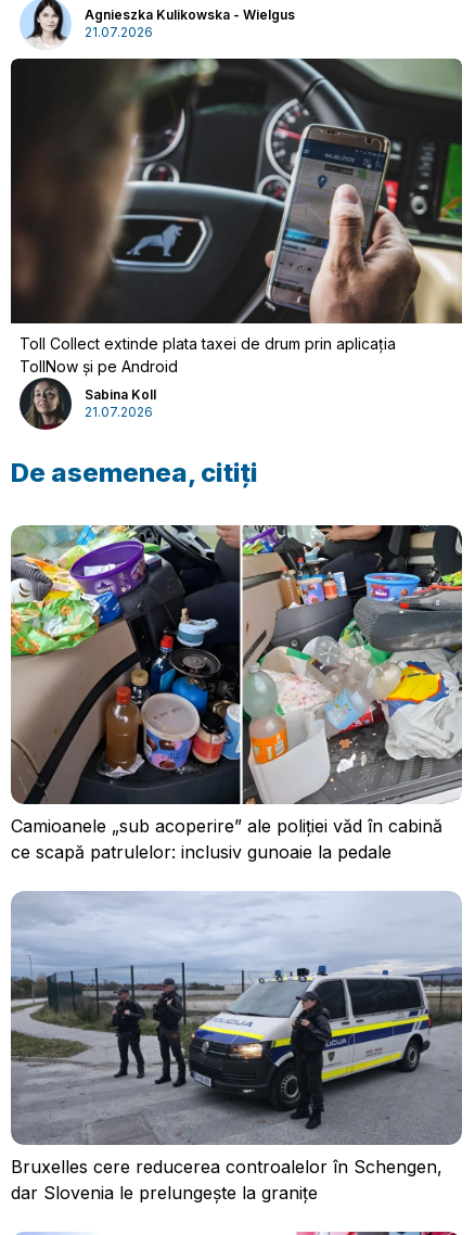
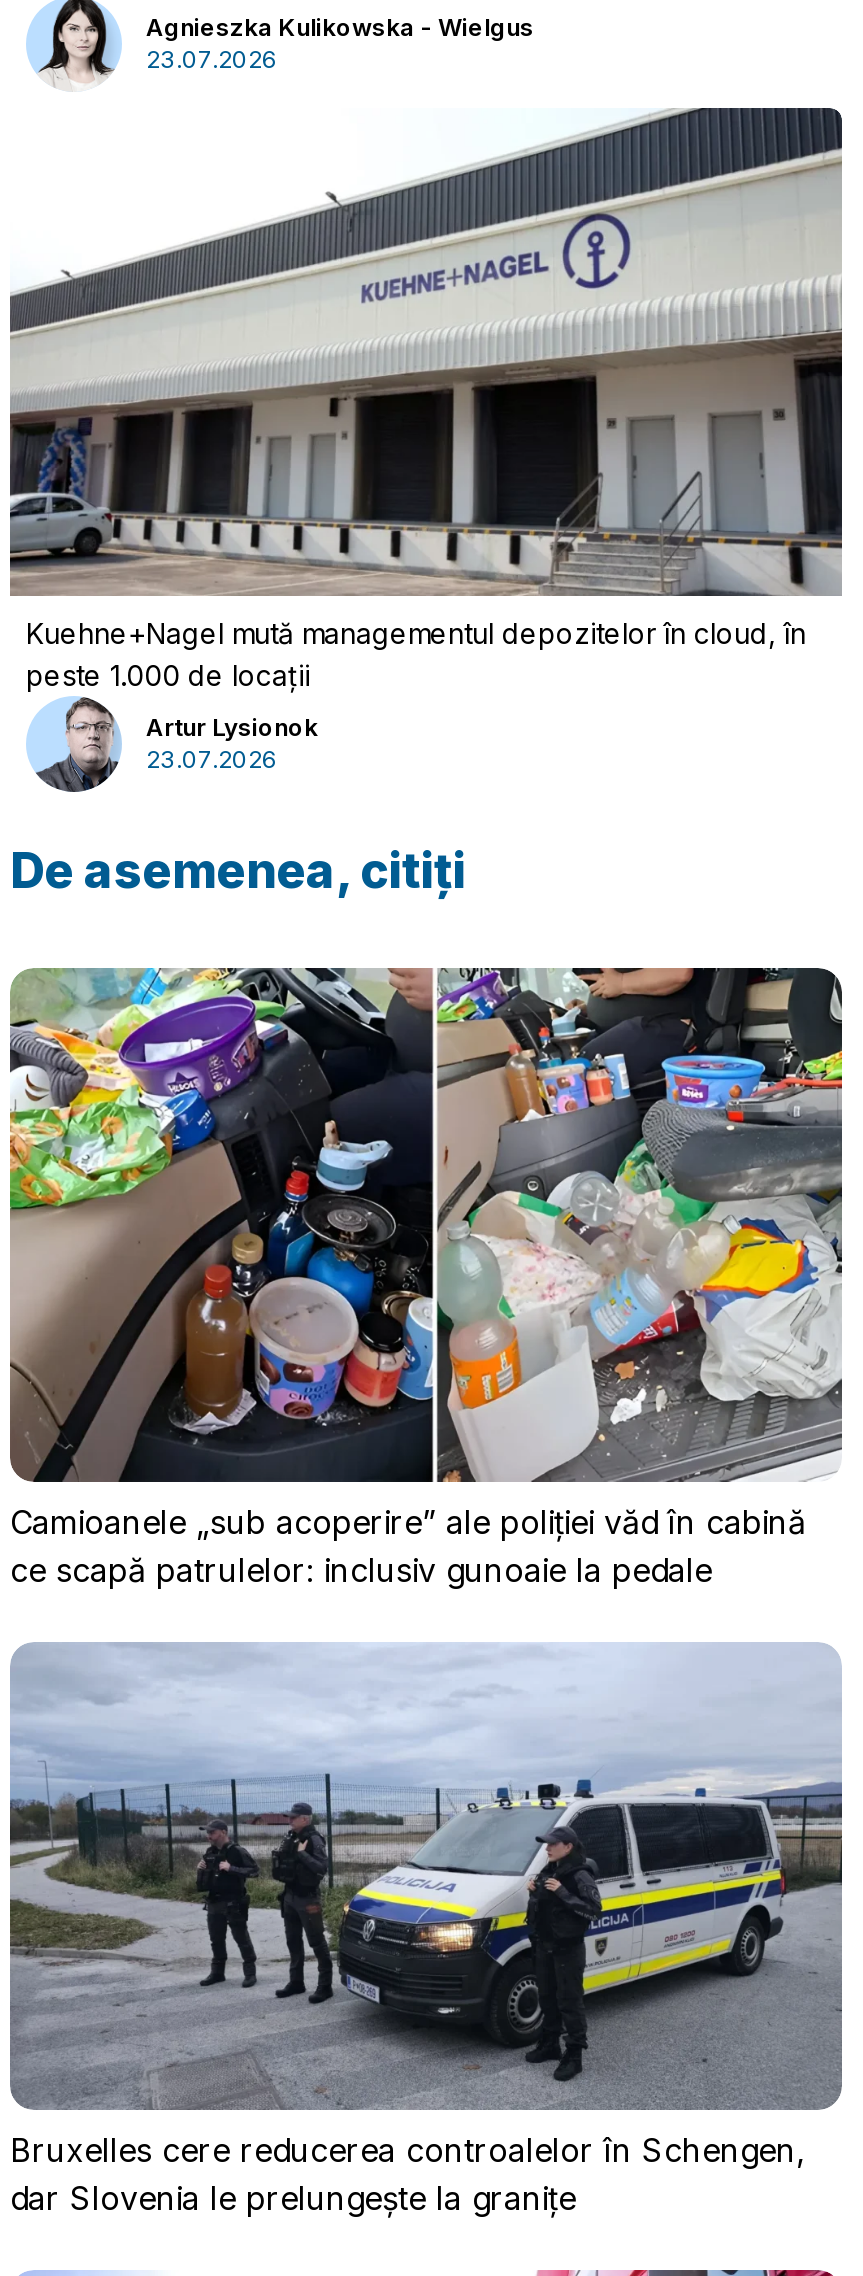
- 21.07.2026
+ 23.07.2026

- [image]
- Toll Collect extinde plata taxei de drum prin aplicația
- TollNow și pe Android
+ [image]
+ Kuehne+Nagel mută managementul depozitelor în cloud, în
+ peste 1.000 de locații

- [image]
- Sabina Koll
- 21.07.2026
+ [image]
+ Artur Lysionok
+ 23.07.2026
